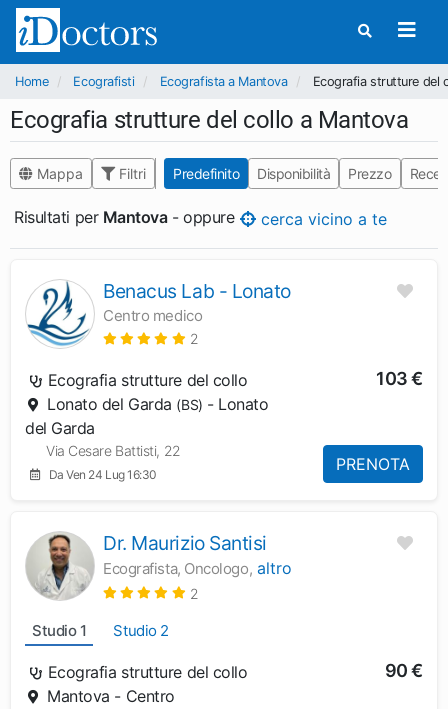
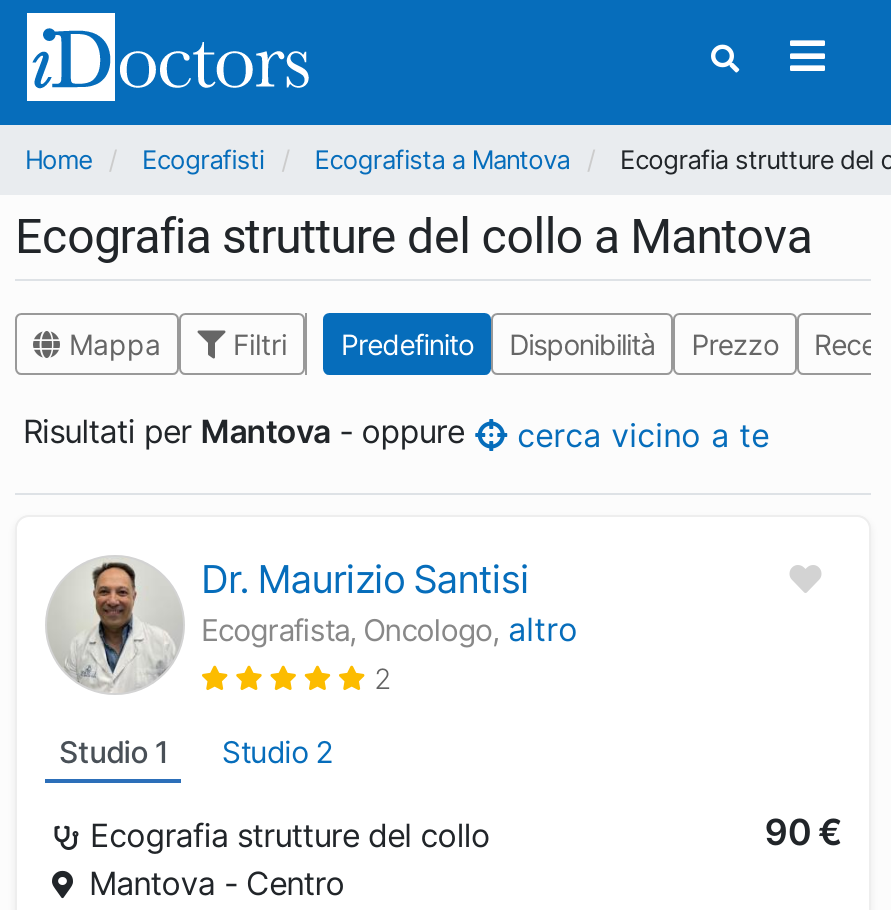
- [image]
- Benacus Lab - Lonato
- Centro medico
- 2
- Ecografia strutture del collo
- 103 €
- Lonato del Garda (BS) - Lonato
- del Garda
- Via Cesare Battisti, 22
- Da Ven 24 Lug 16:30

- PRENOTA
